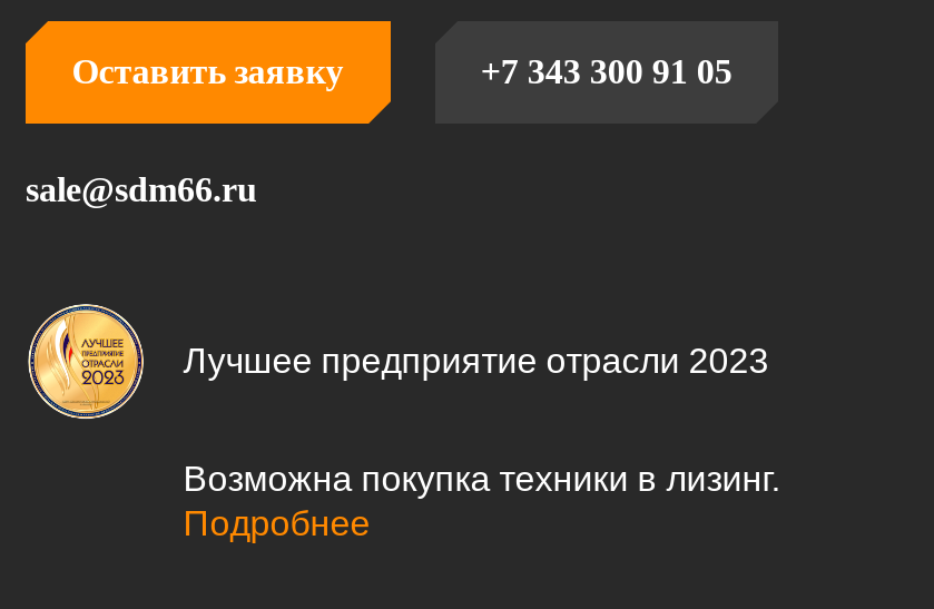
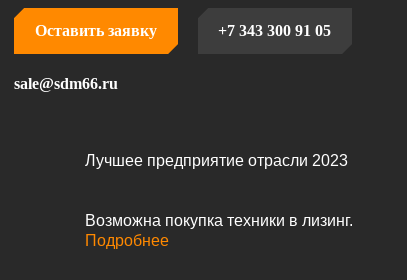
- [image]
